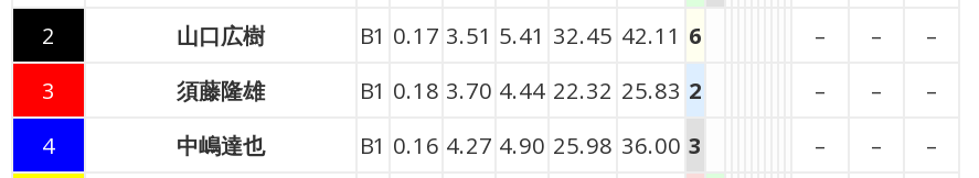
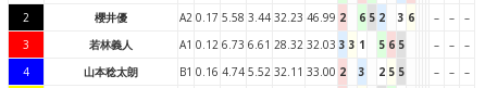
- 山口広樹
- B1 0.17 3.51 5.41 32.45 42.11 6
+ 櫻井優
+ A2 0.17 5.58 3.44 32.23 46.99 2
+ 6 5 2
+ 3 6

- 須藤隆雄
- B1 0.18 3.70 4.44 22.32 25.83 2
+ 若林義人
+ A1 0.12 6.73 6.61 28.32 32.03 3 3 1
+ 5 6 5

- 中嶋達也
- B1 0.16 4.27 4.90 25.98 36.00 3
+ 山本稔太朗
+ B1 0.16 4.74 5.52 32.11 33.00 2
+ 3
+ 2 5 5
